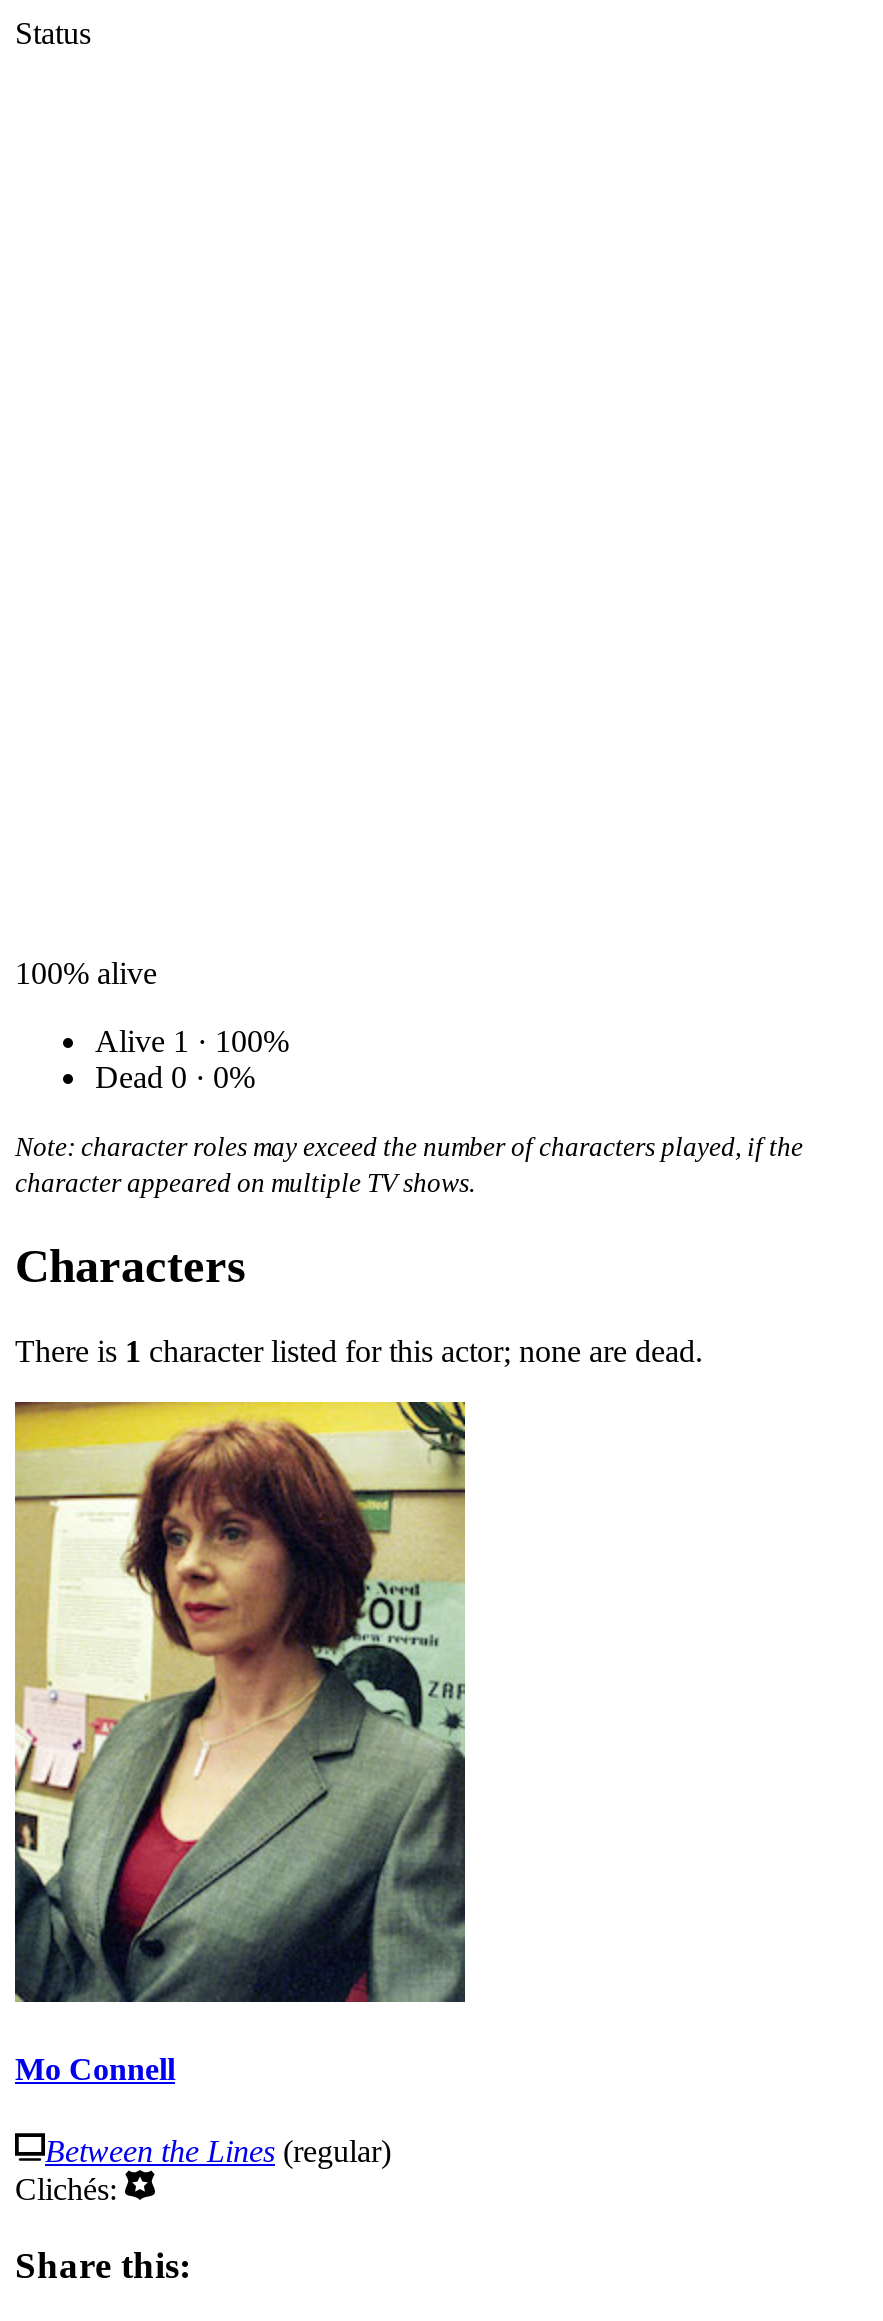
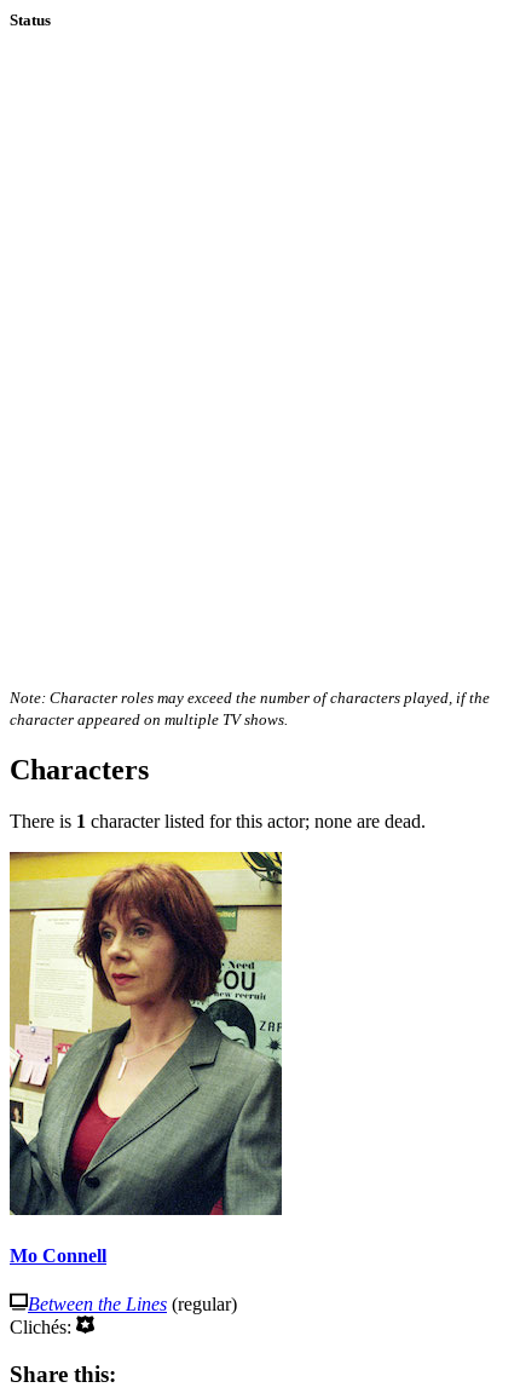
- 100% alive
- Alive 1 · 100%
- Dead 0 · 0%
- Note: character roles may exceed the number of characters played, if the
+ Note: Character roles may exceed the number of characters played, if the
